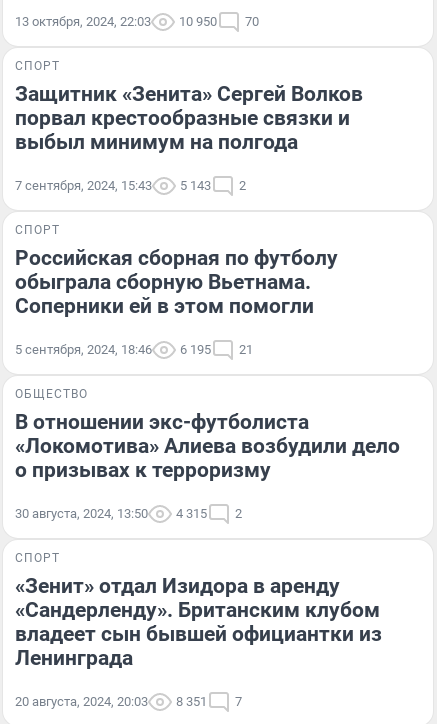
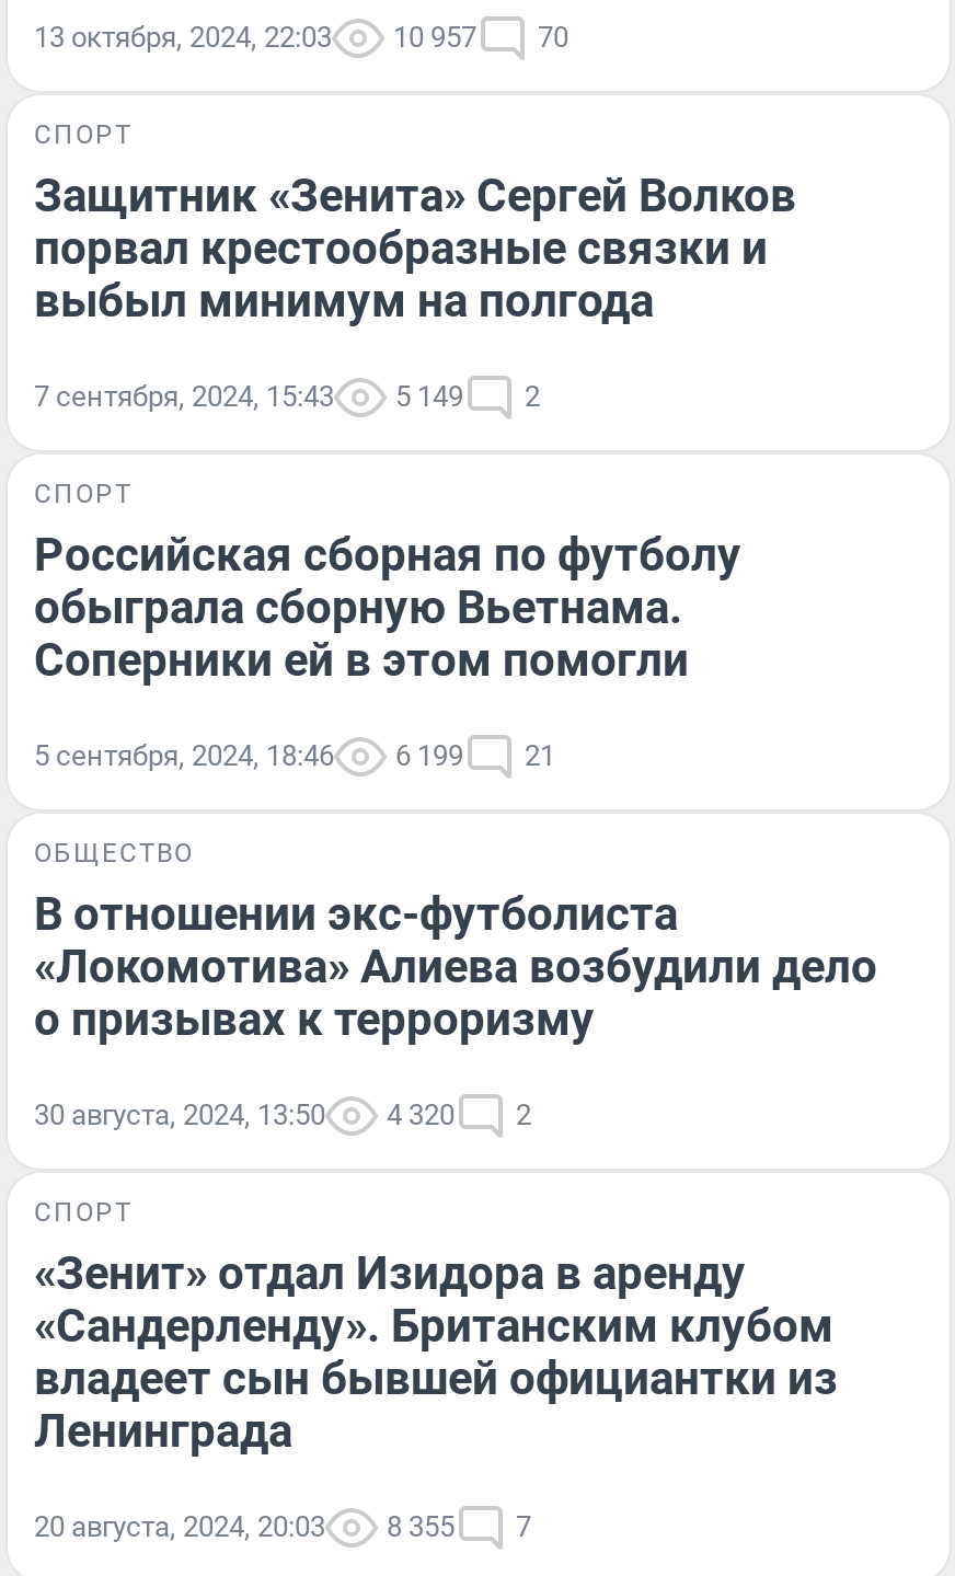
- 13 октября, 2024, 22:03 10 950 70
+ 13 октября, 2024, 22:03 10 957 70

- 7 сентября, 2024, 15:43 5 143 2
+ 7 сентября, 2024, 15:43 5 149 2

- 5 сентября, 2024, 18:46 6 195 21
+ 5 сентября, 2024, 18:46 6 199 21

- 30 августа, 2024, 13:50 4 315 2
+ 30 августа, 2024, 13:50 4 320 2

- 20 августа, 2024, 20:03 8 351 7
+ 20 августа, 2024, 20:03 8 355 7
